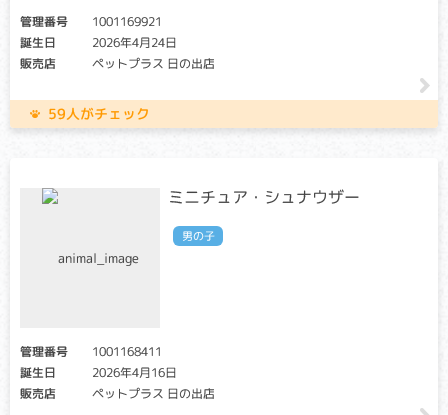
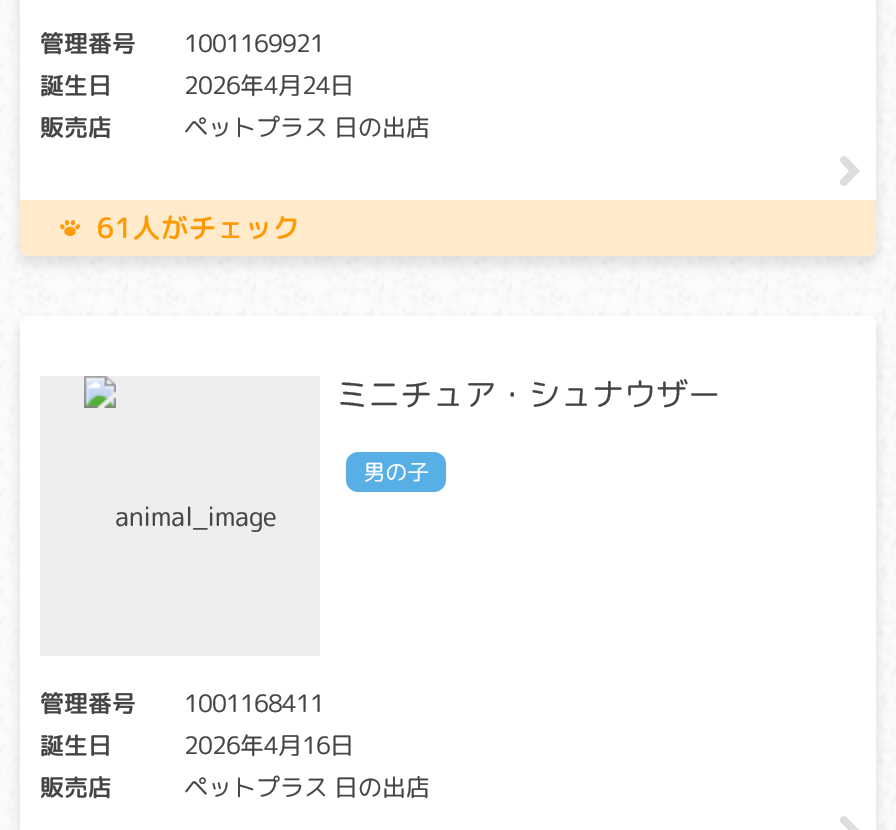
- 59人がチェック
+ 61人がチェック
